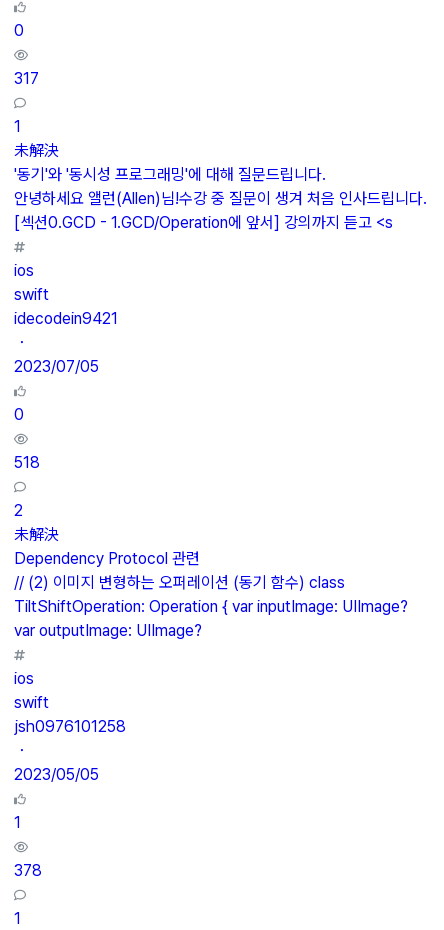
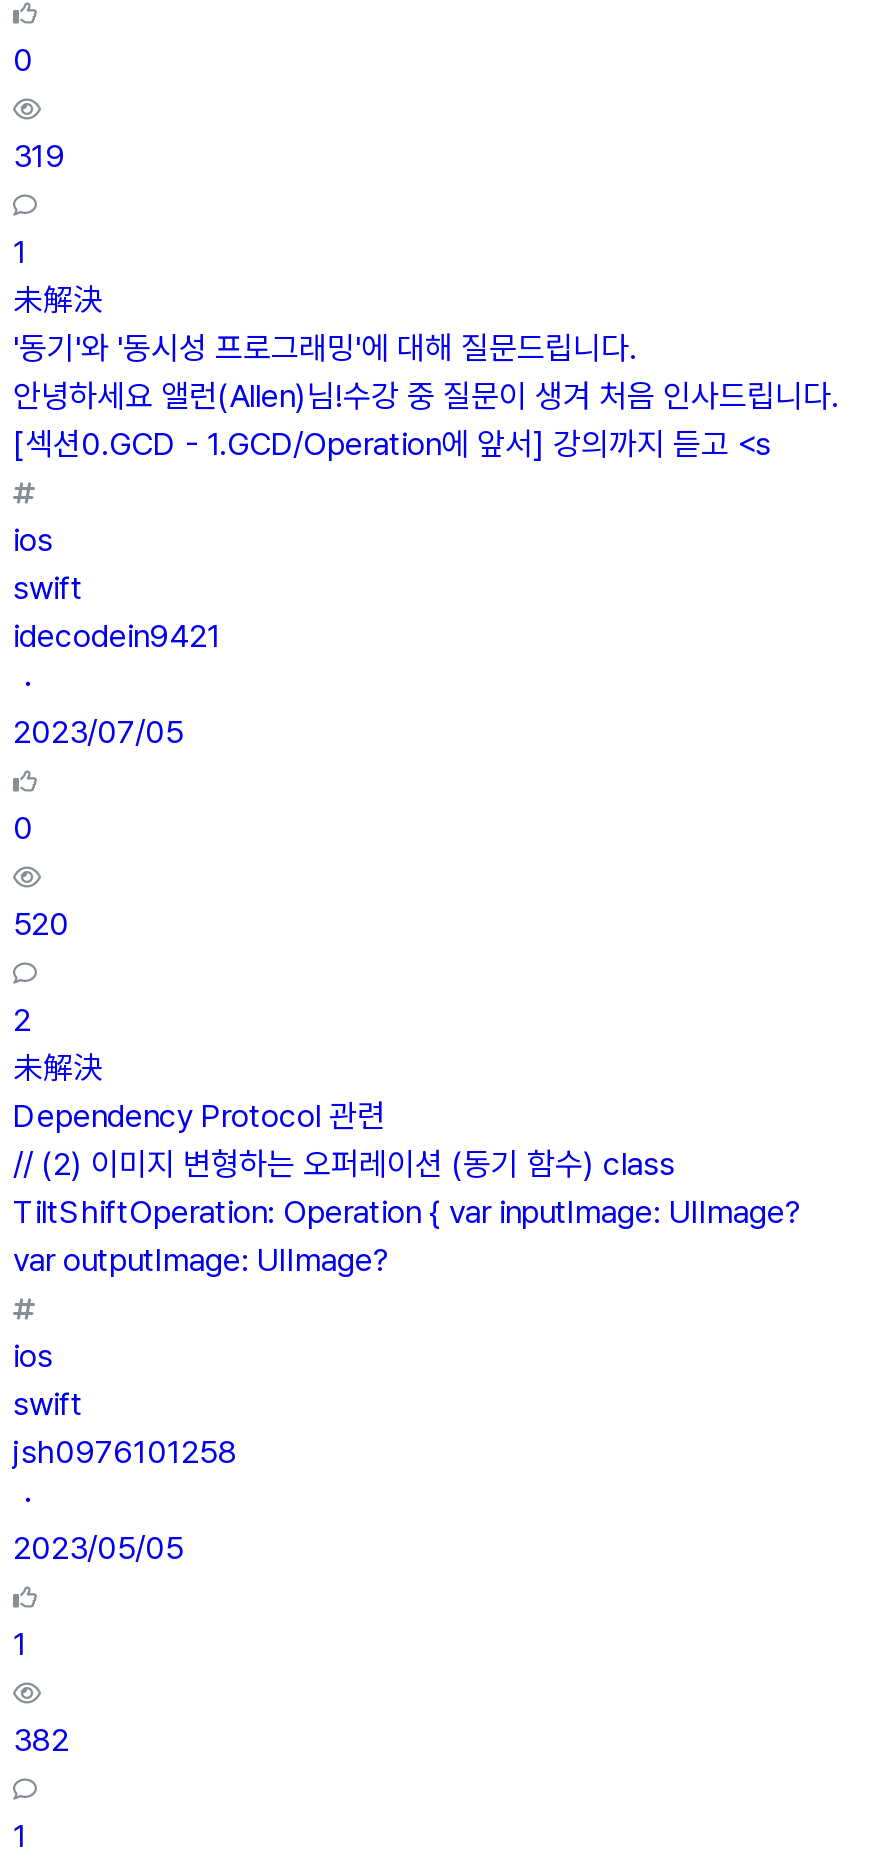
- 317
+ 319

- 518
+ 520

- 378
+ 382
